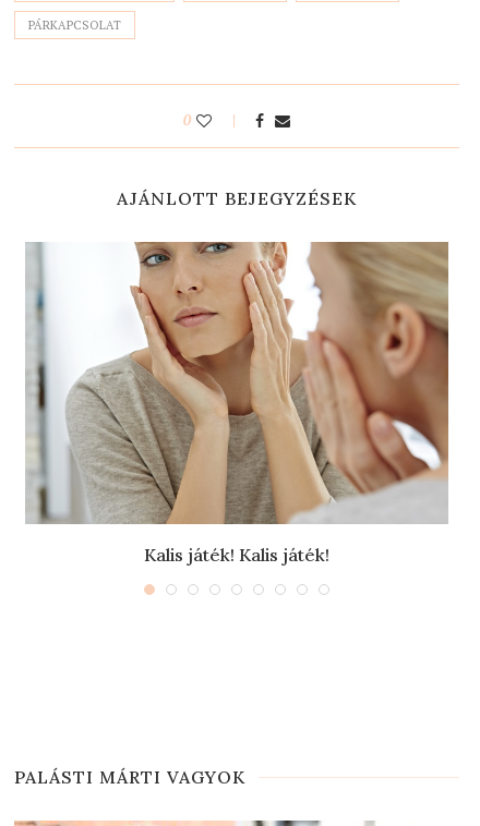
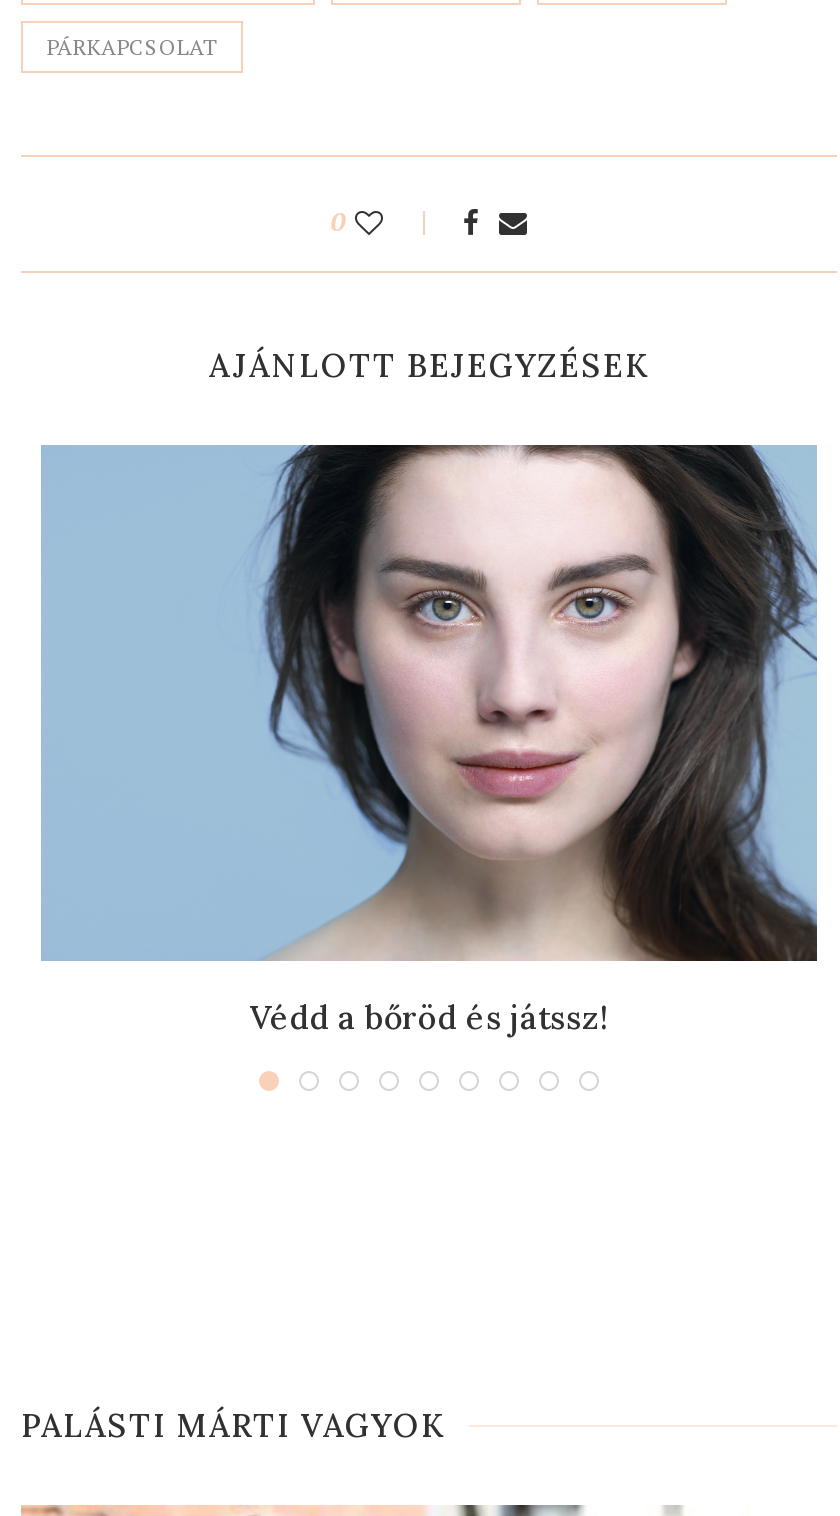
- [image]
- Kalis játék! Kalis játék!
+ [image]
+ Védd a bőröd és játssz!
